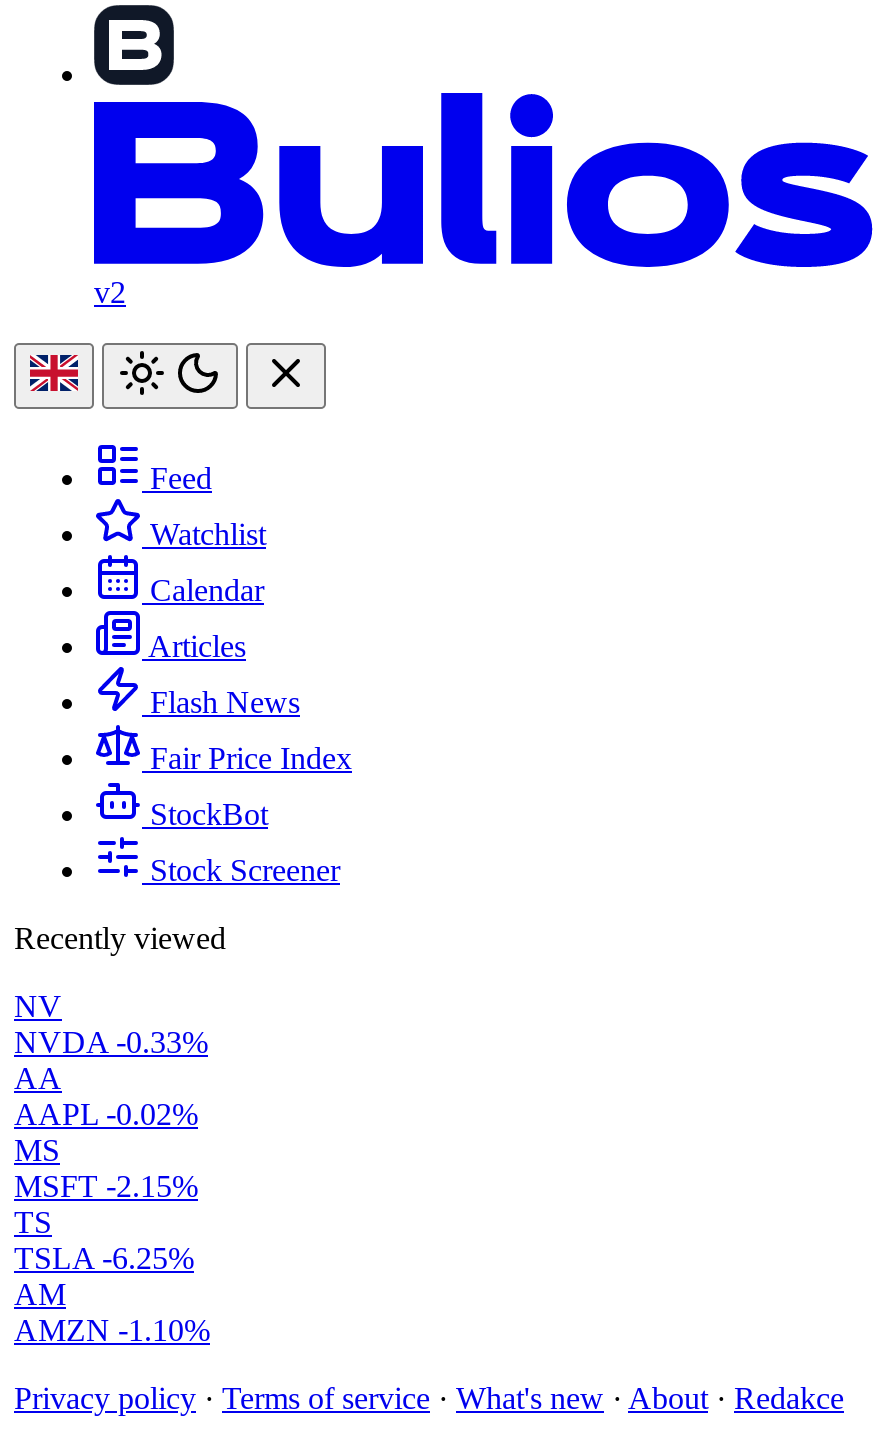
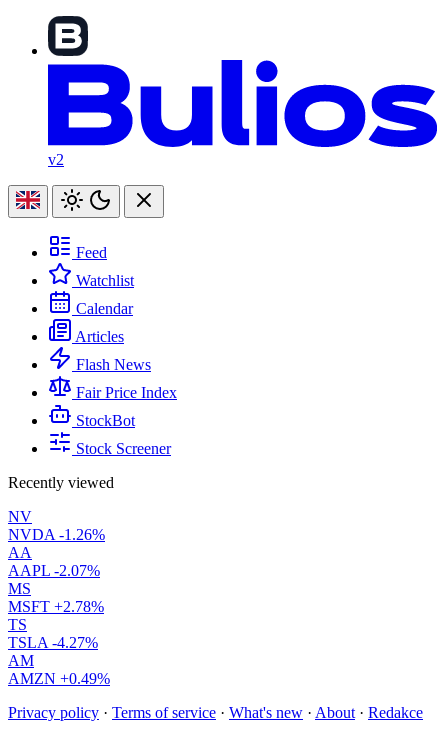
- NVDA -0.33%
+ NVDA -1.26%

- AAPL -0.02%
+ AAPL -2.07%

- MSFT -2.15%
+ MSFT +2.78%

- TSLA -6.25%
+ TSLA -4.27%

- AMZN -1.10%
+ AMZN +0.49%
